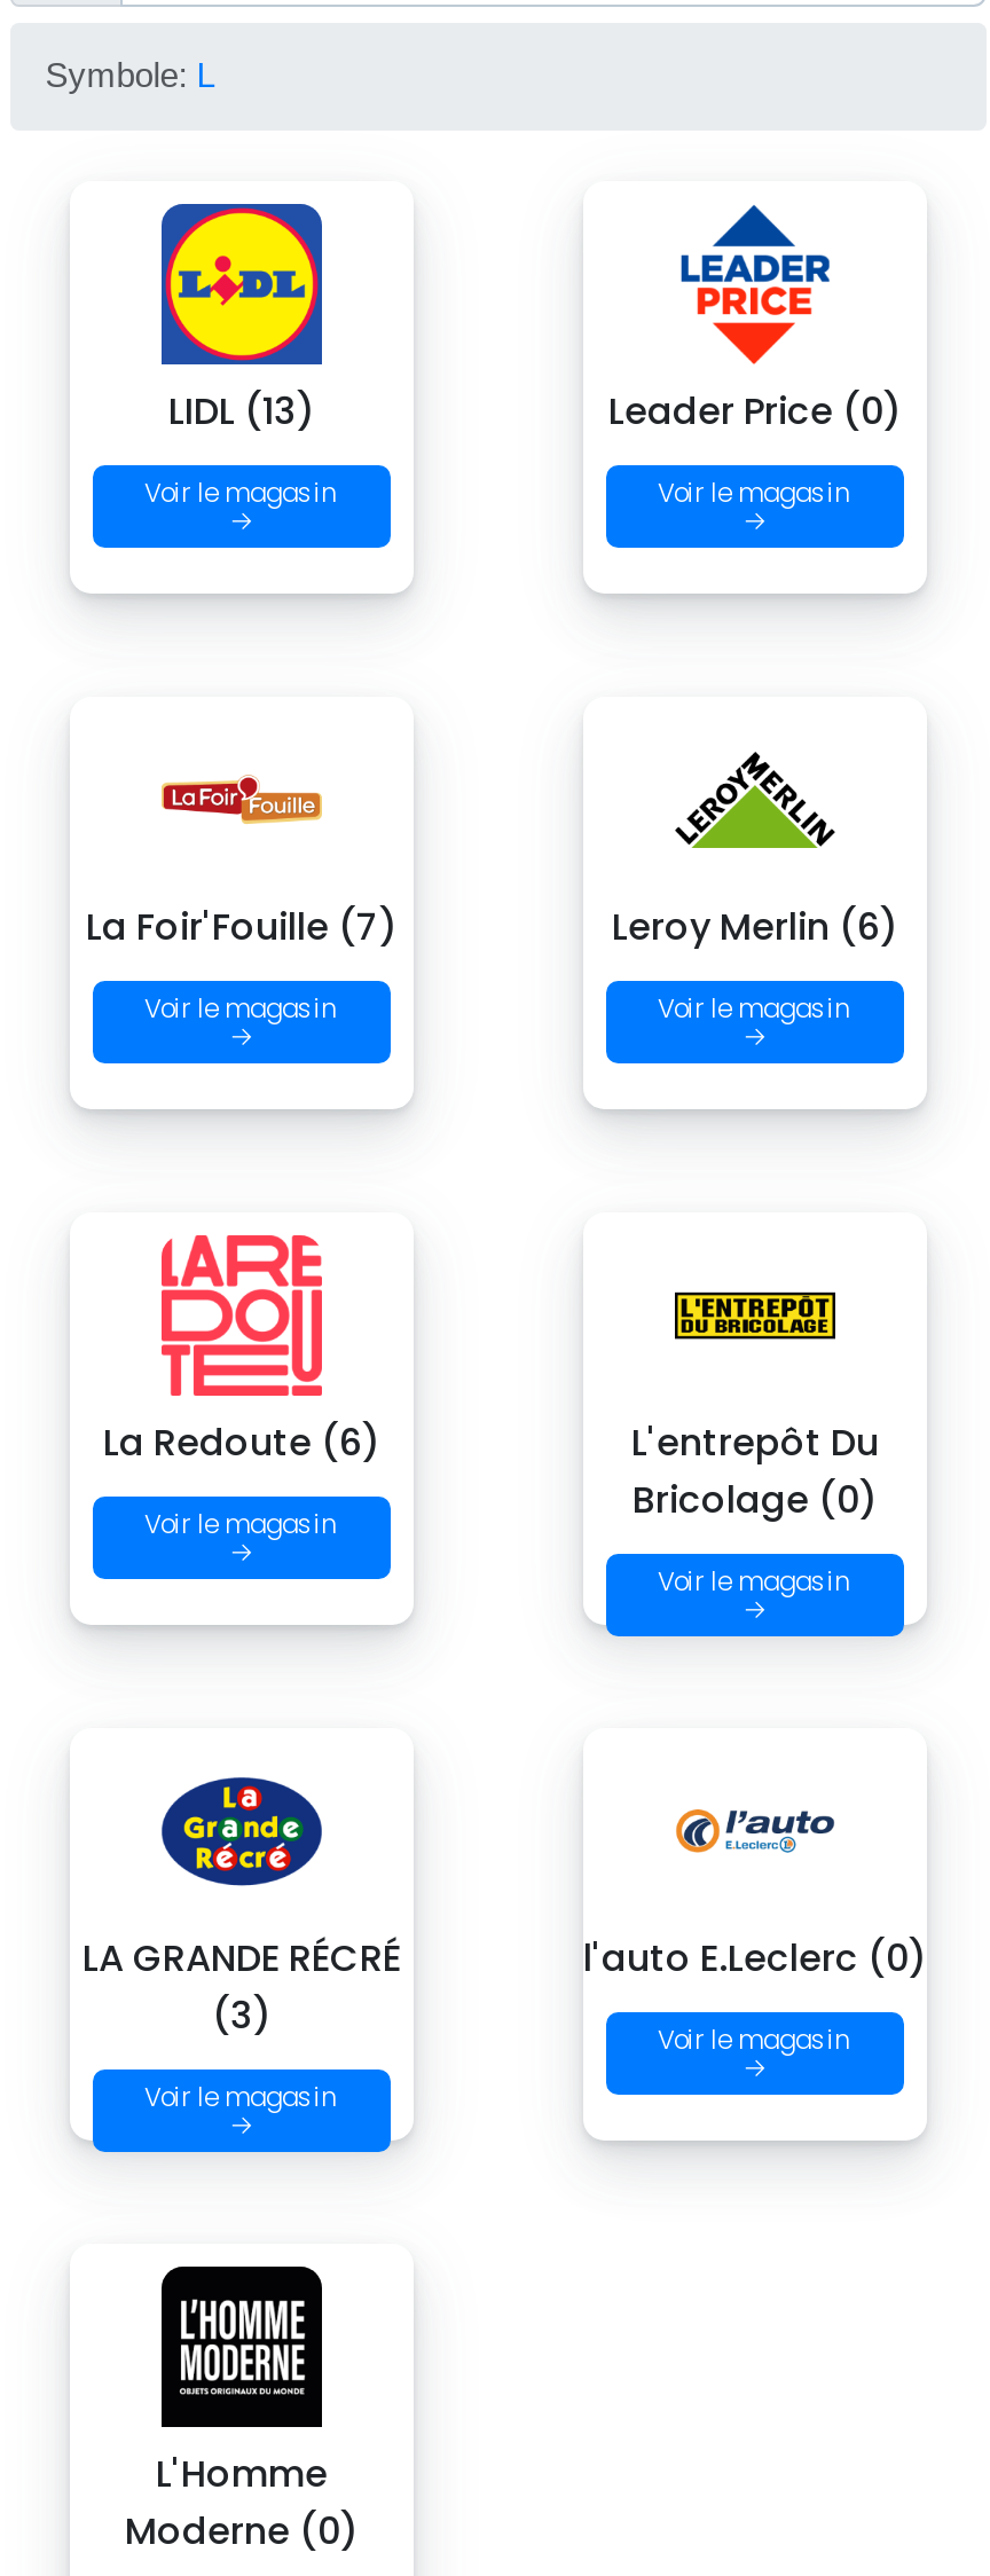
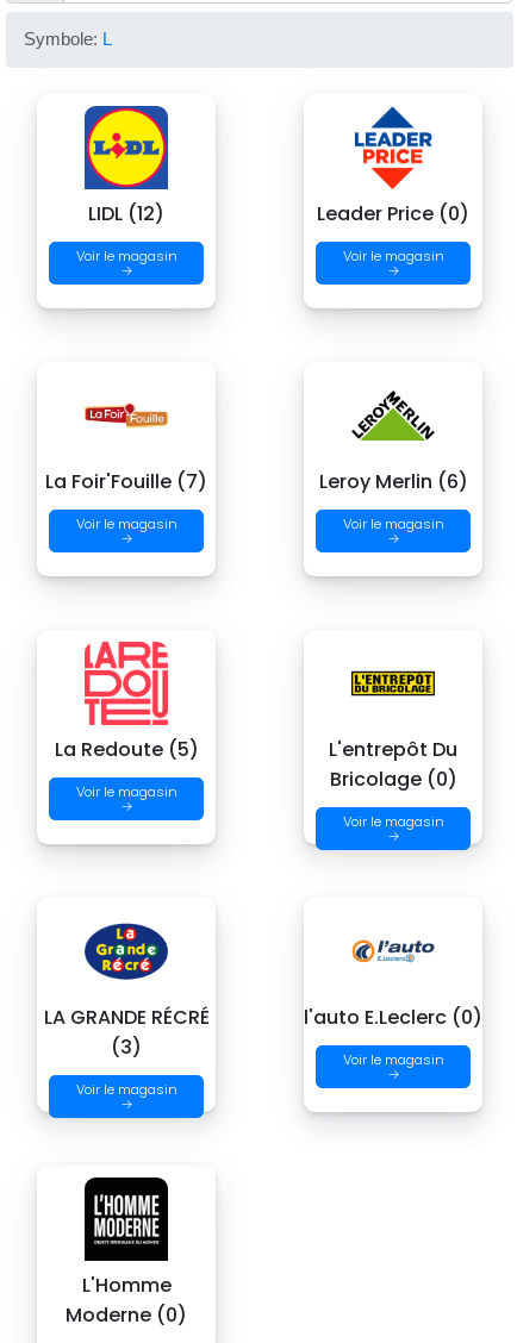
- LIDL (13)
+ LIDL (12)

- La Redoute (6)
+ La Redoute (5)
